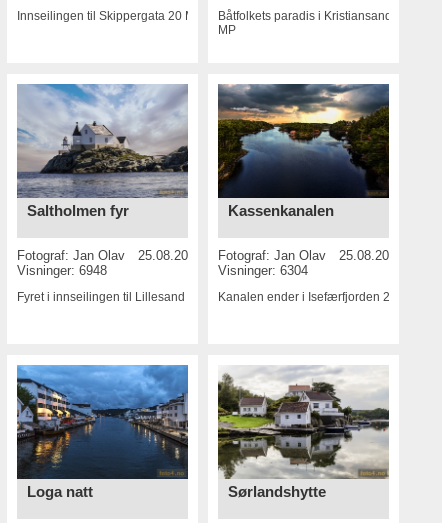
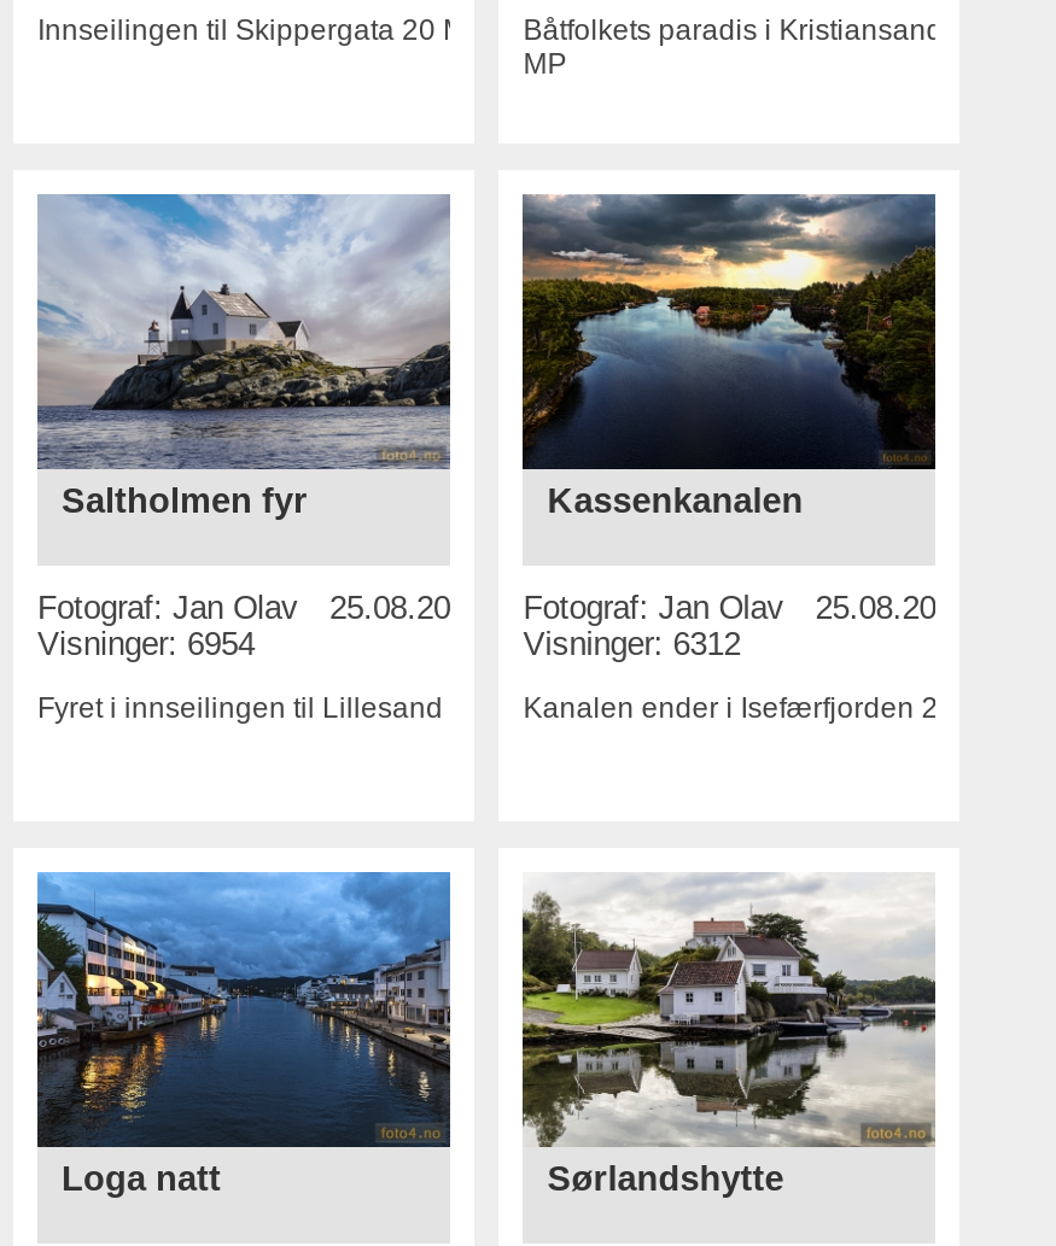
- Visninger: 6948
+ Visninger: 6954

- Visninger: 6304
+ Visninger: 6312
